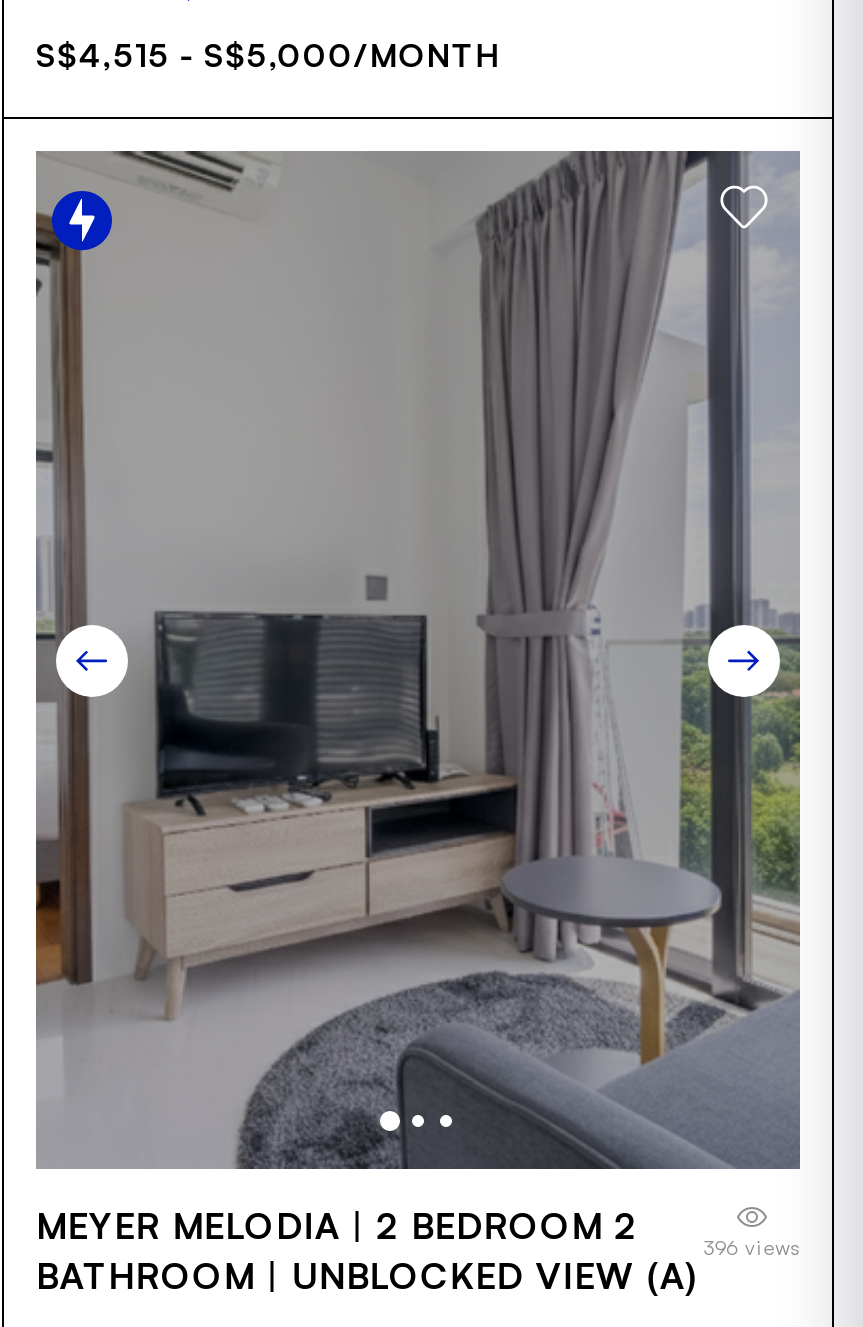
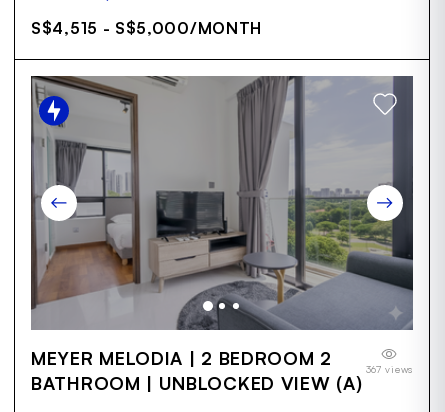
- [image]
- 396 views
+ [image]
+ 367 views
